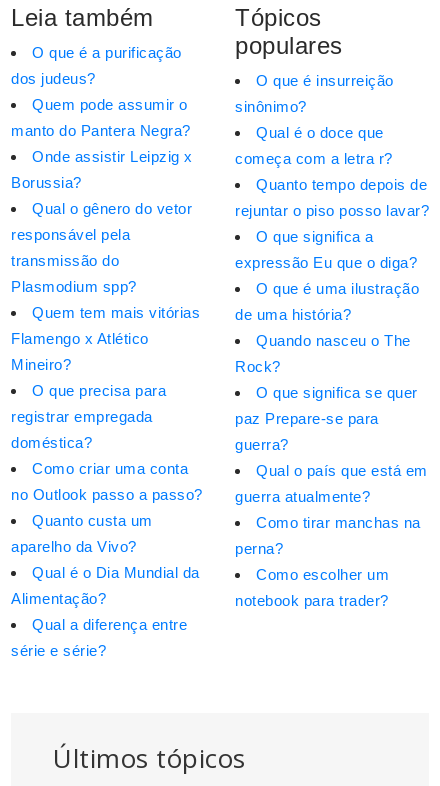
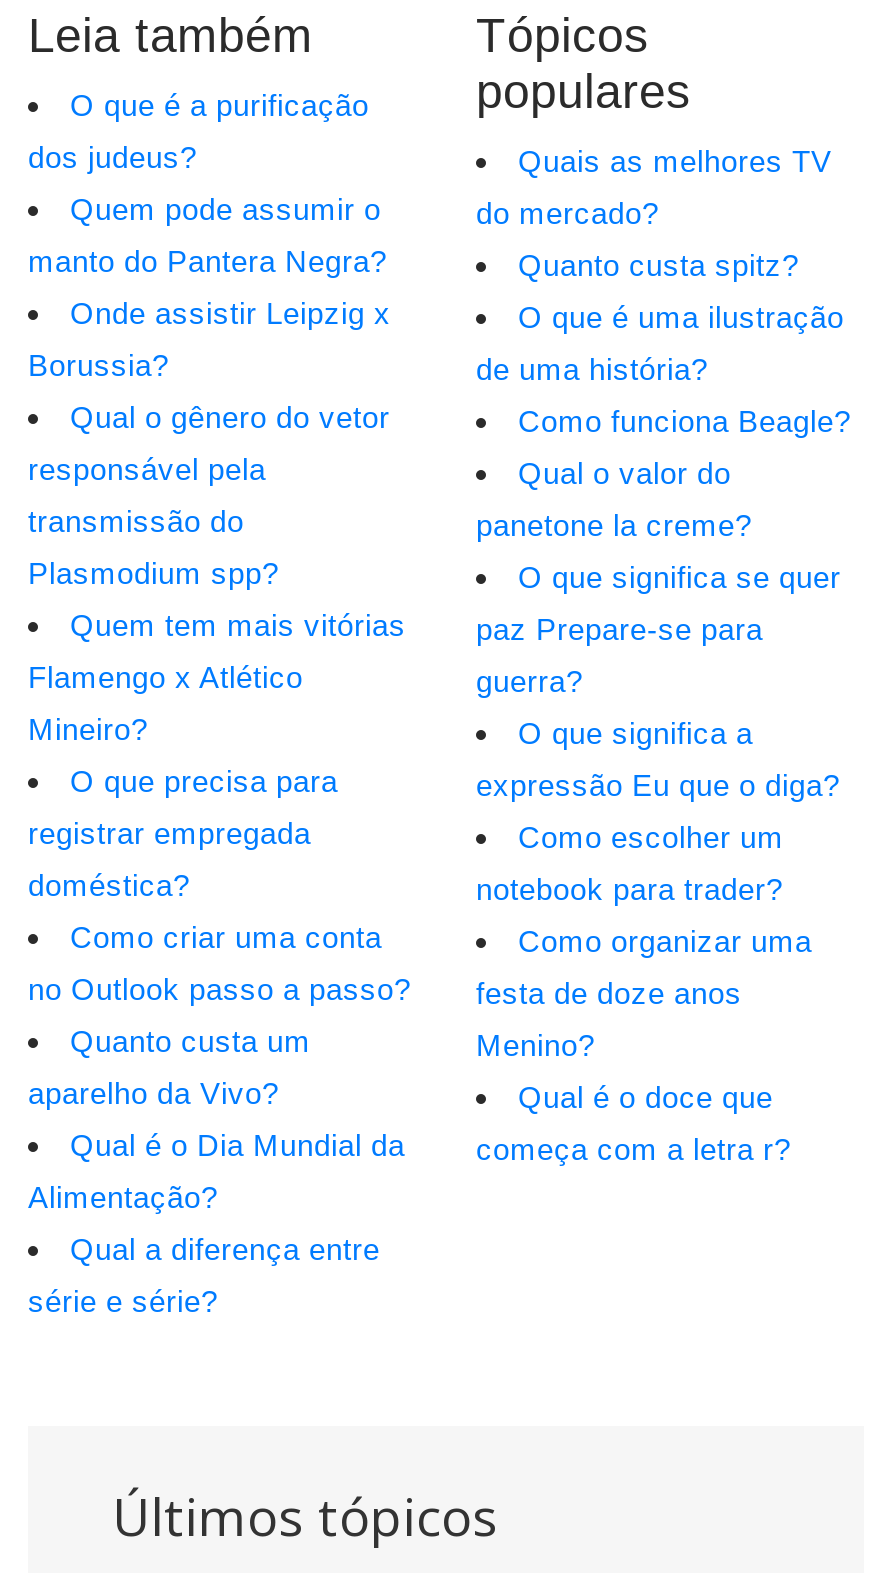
- O que é insurreição
- sinônimo?
- Quanto tempo depois de
- rejuntar o piso posso lavar?
+ Quais as melhores TV
+ do mercado?
+ Quanto custa spitz?

moved down: Qual é o doce que | começa com a letra r?

moved down: O que significa a | expressão Eu que o diga?

moved up: O que é uma ilustração | de uma história?

- Quando nasceu o The
- Rock?
+ Como funciona Beagle?
+ Qual o valor do
+ panetone la creme?

moved up: O que significa se quer | paz Prepare-se para | guerra?

- Qual o país que está em
- guerra atualmente?
- Como tirar manchas na
- perna?

+ Como organizar uma
+ festa de doze anos
+ Menino?

moved up: Como escolher um | notebook para trader?
